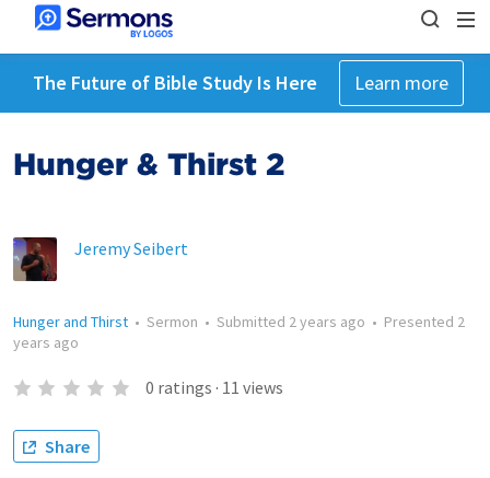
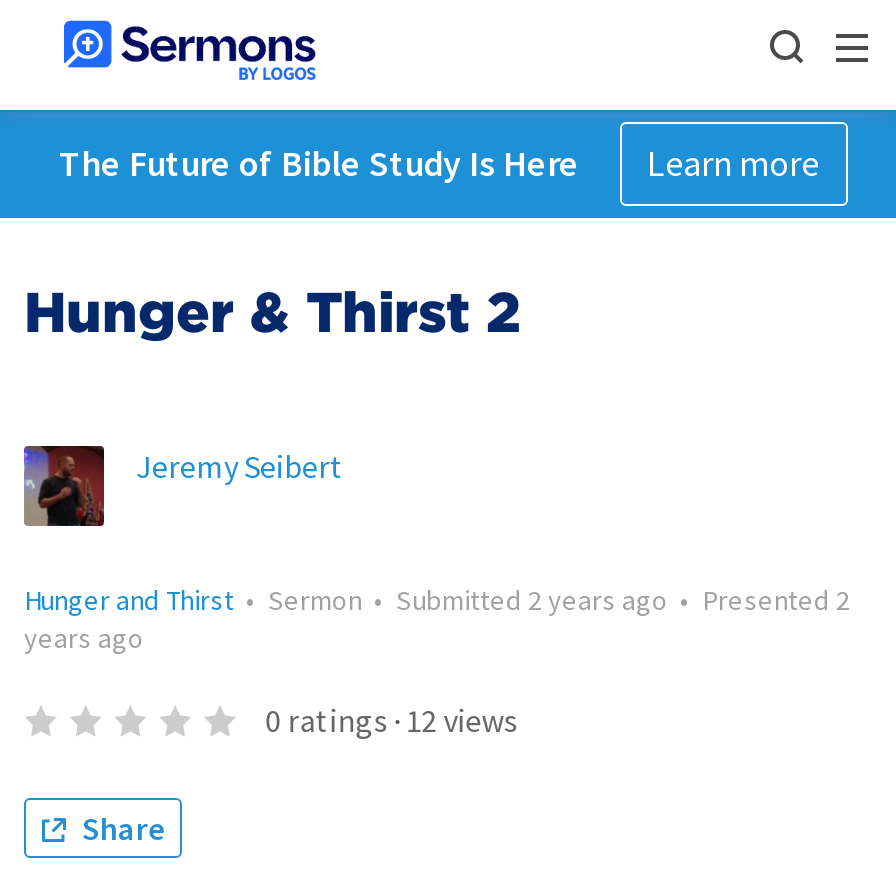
- 0 ratings · 11 views
+ 0 ratings · 12 views
